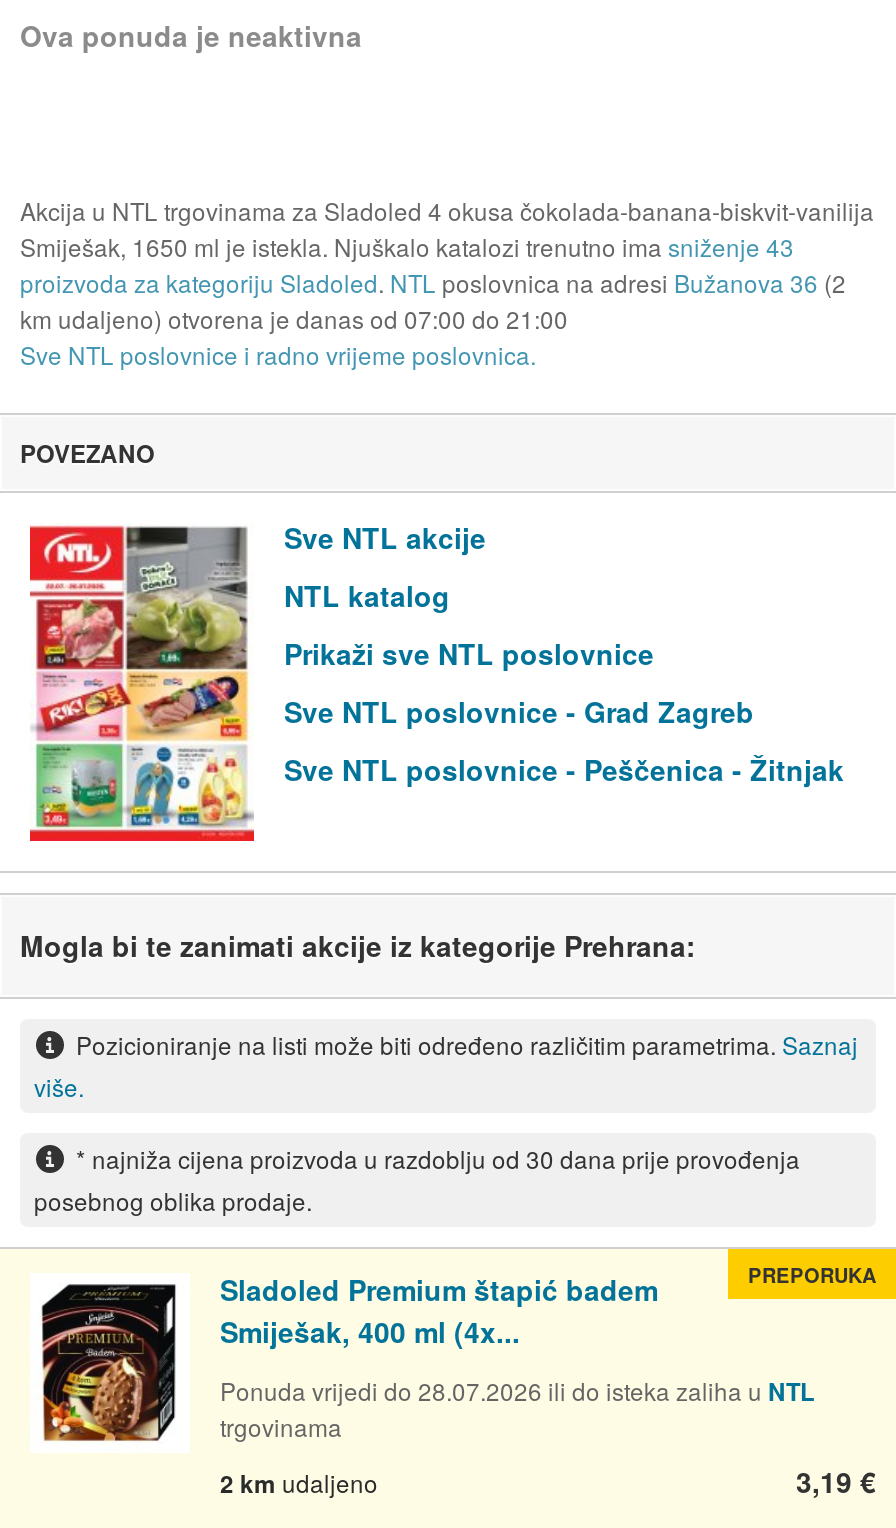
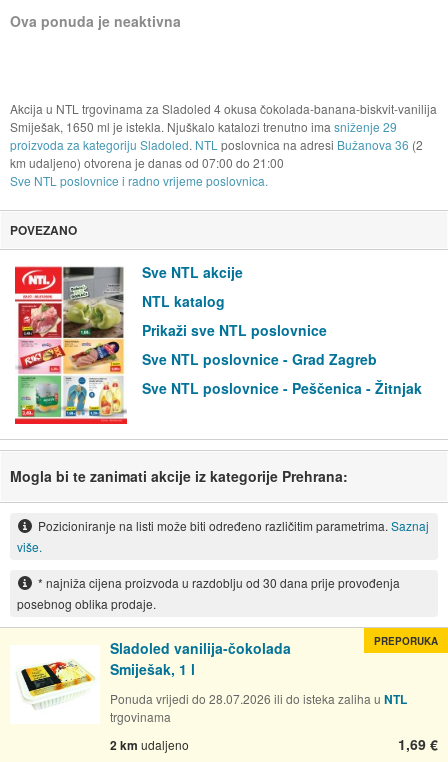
- Smiješak, 1650 ml je istekla. Njuškalo katalozi trenutno ima sniženje 43
+ Smiješak, 1650 ml je istekla. Njuškalo katalozi trenutno ima sniženje 29

- [image]
- Sladoled Premium štapić badem
- Smiješak, 400 ml (4x...
+ [image]
+ Sladoled vanilija-čokolada
+ Smiješak, 1 l

- 3,19 €
+ 1,69 €
